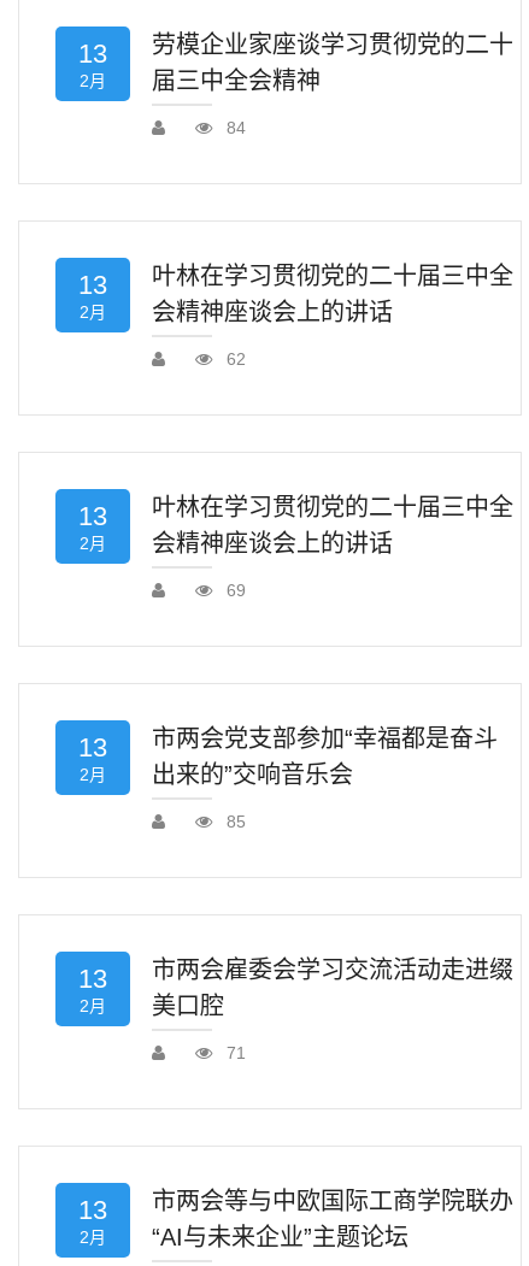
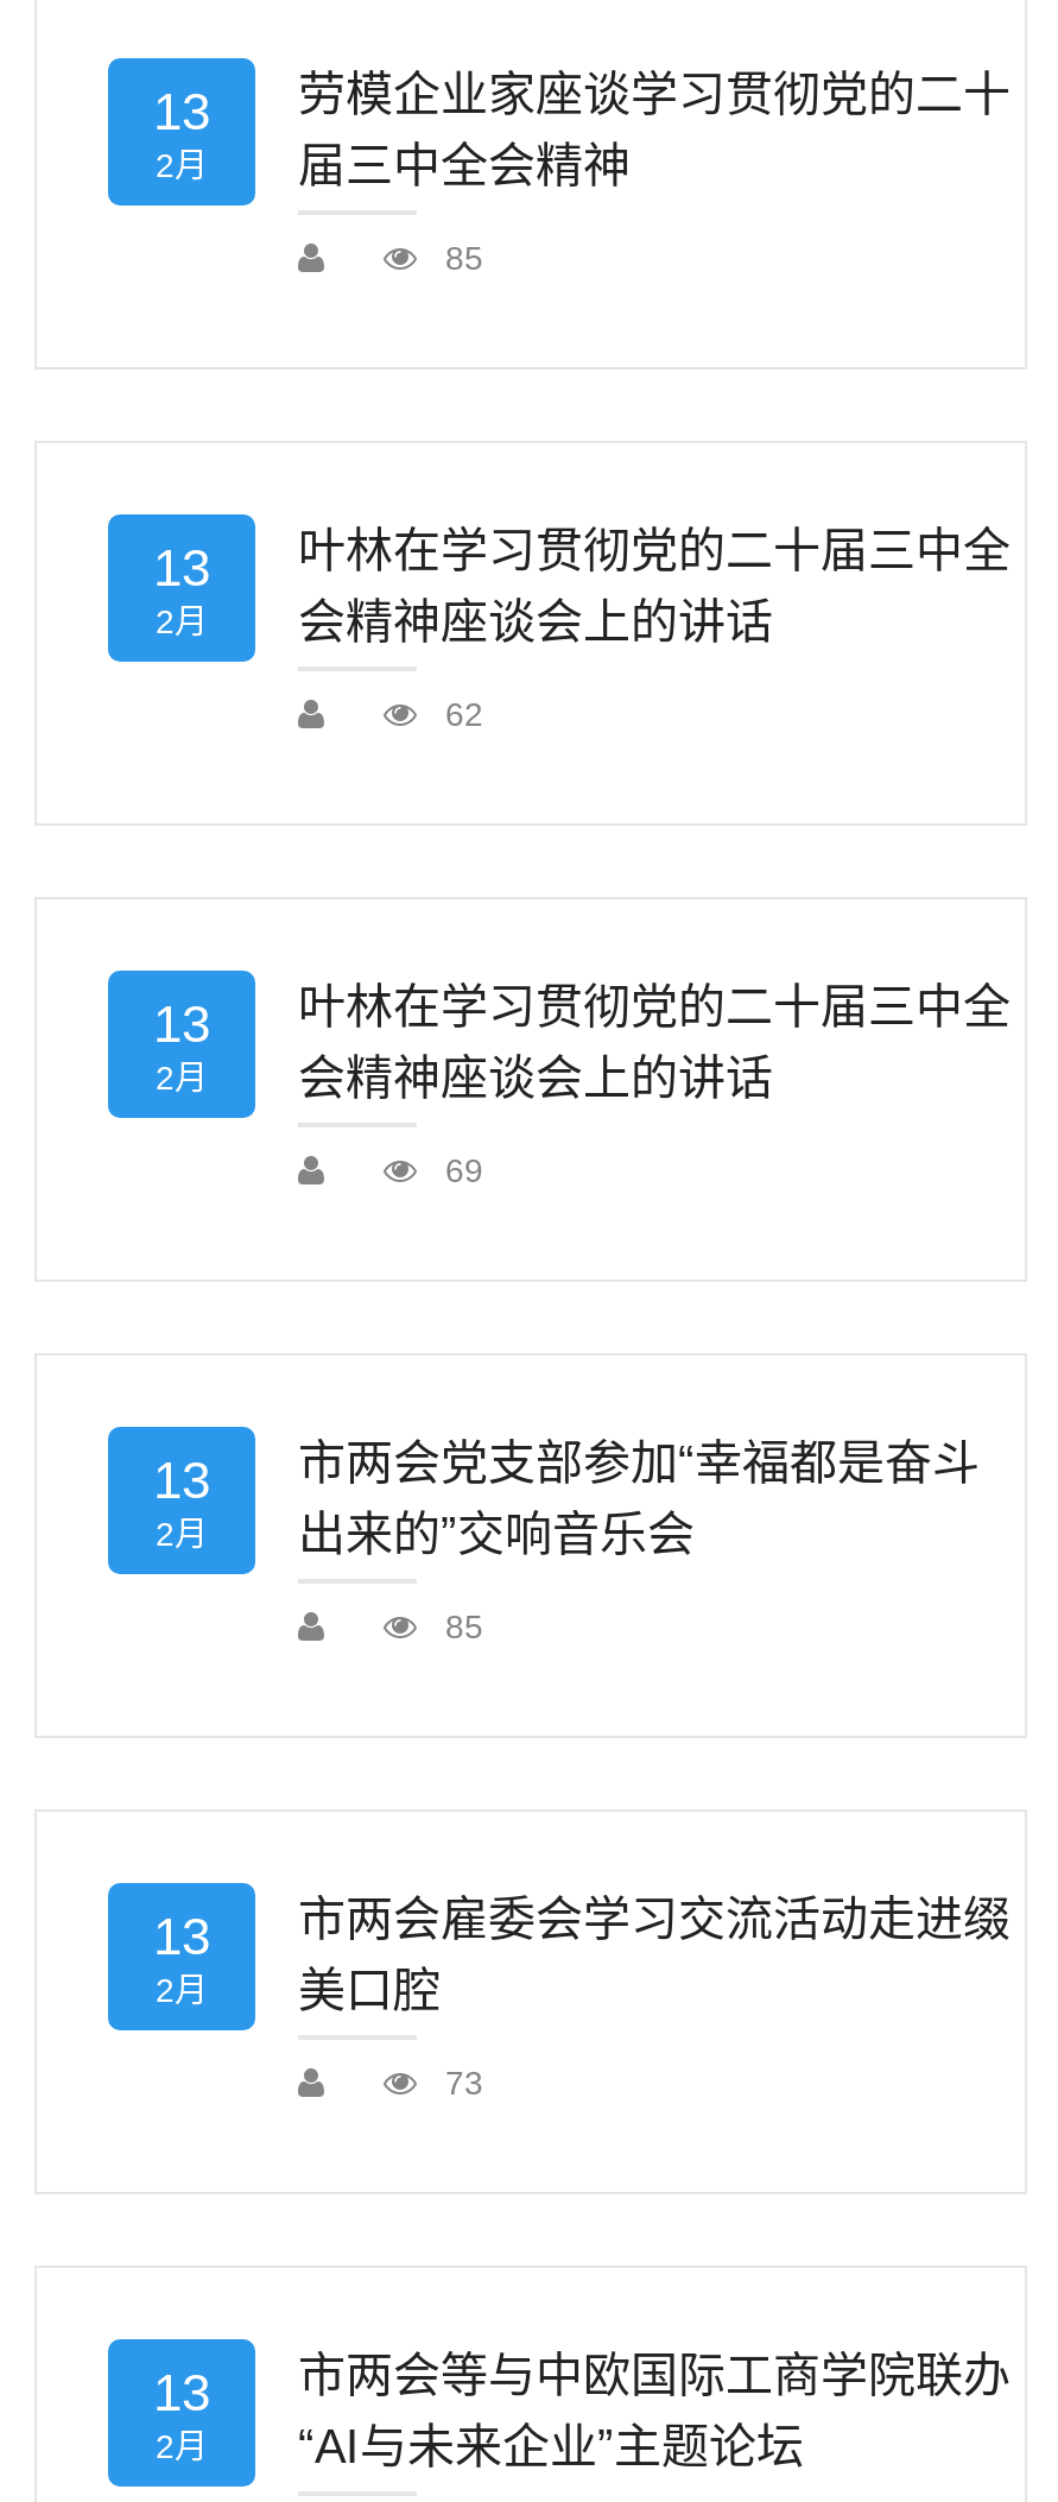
- 84
+ 85

- 71
+ 73
